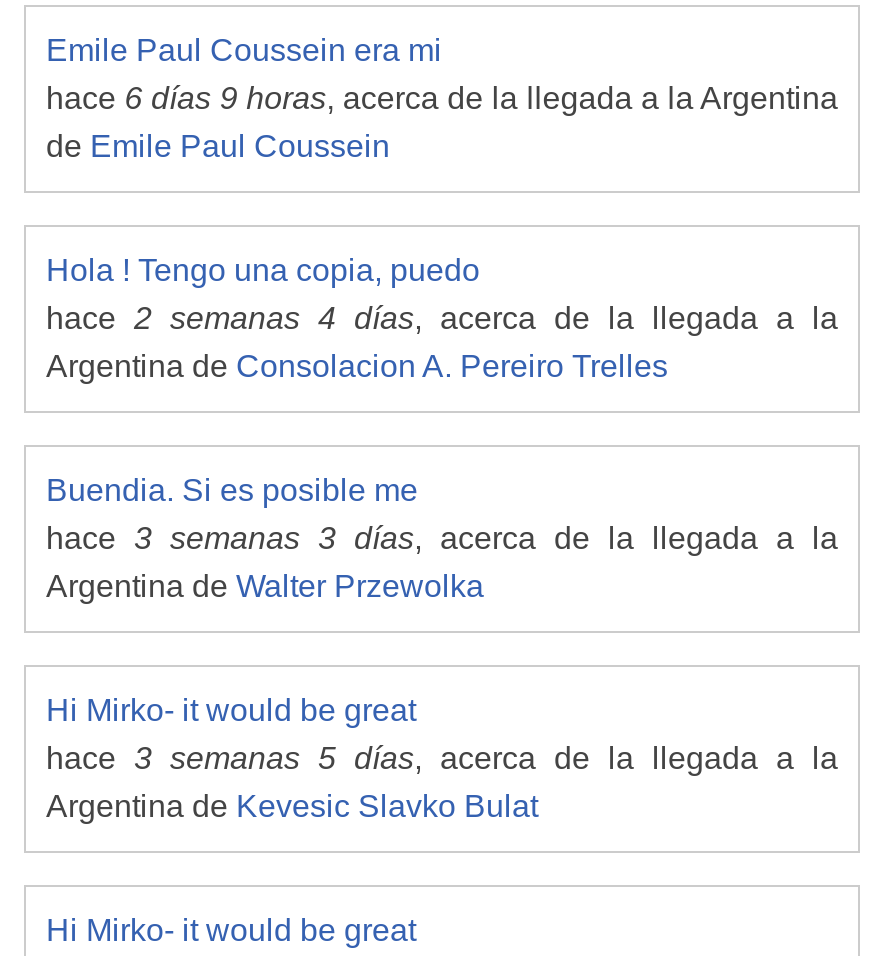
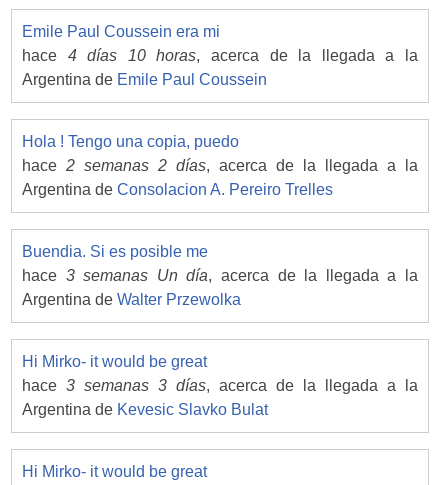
- hace 6 días 9 horas, acerca de la llegada a la Argentina
- de Emile Paul Coussein
+ hace 4 días 10 horas, acerca de la llegada a la
+ Argentina de Emile Paul Coussein

- hace 2 semanas 4 días, acerca de la llegada a la
+ hace 2 semanas 2 días, acerca de la llegada a la

+ hace 3 semanas Un día, acerca de la llegada a la

moved down: hace 3 semanas 3 días, acerca de la llegada a la

- hace 3 semanas 5 días, acerca de la llegada a la
